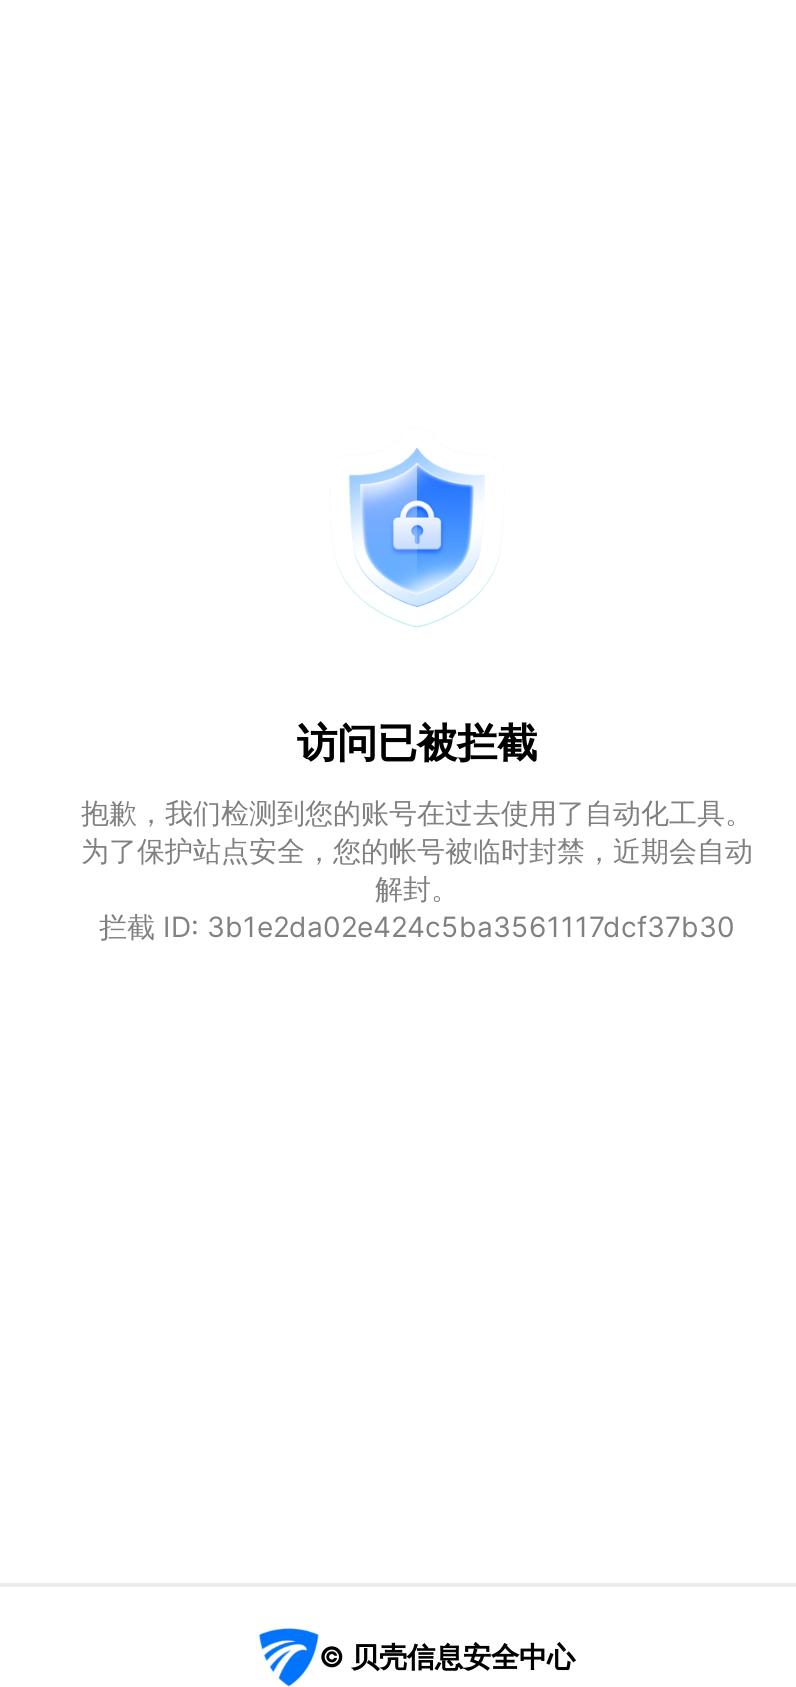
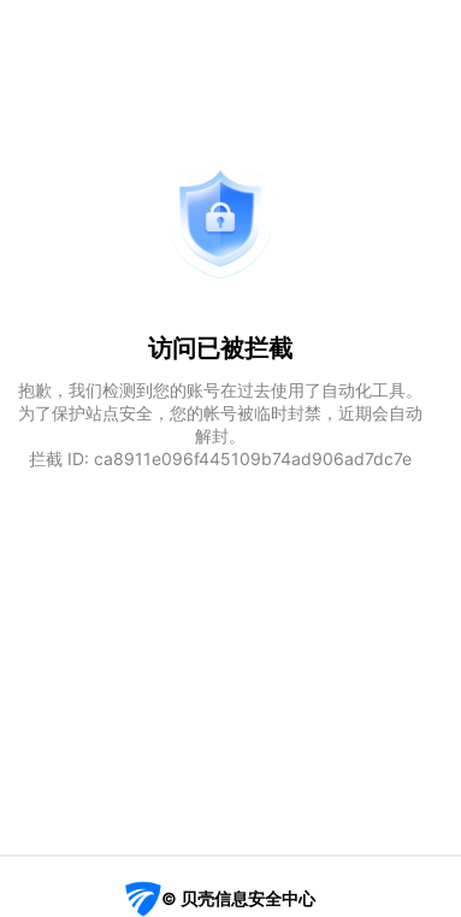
- 拦截 ID: 3b1e2da02e424c5ba3561117dcf37b30
+ 拦截 ID: ca8911e096f445109b74ad906ad7dc7e
